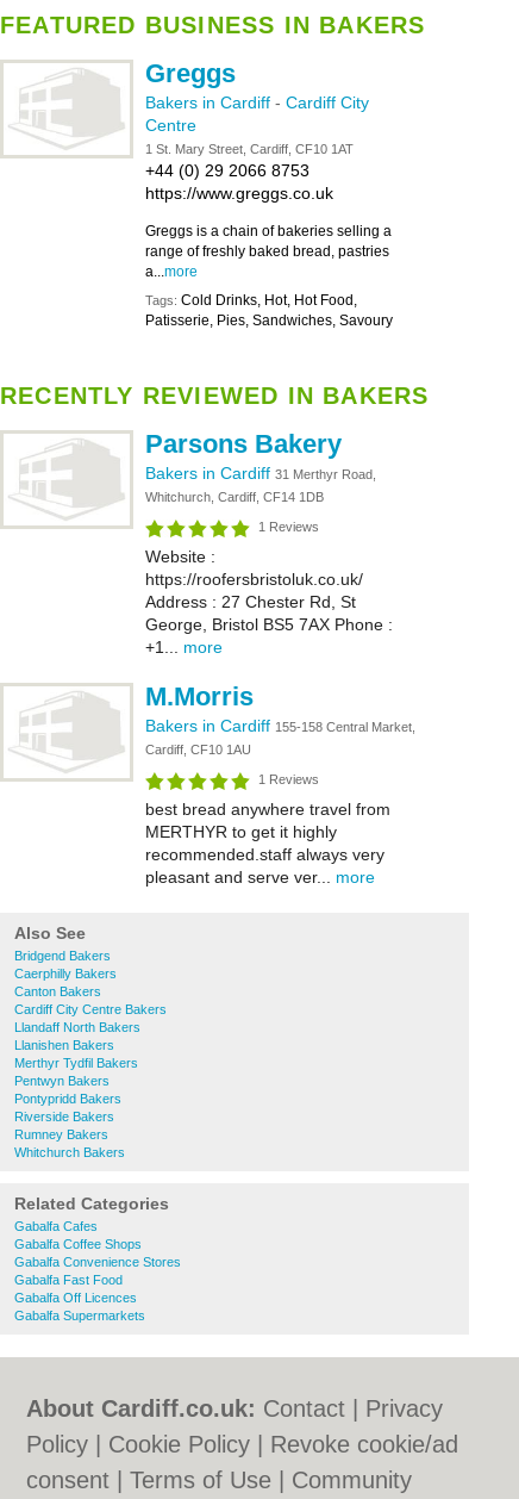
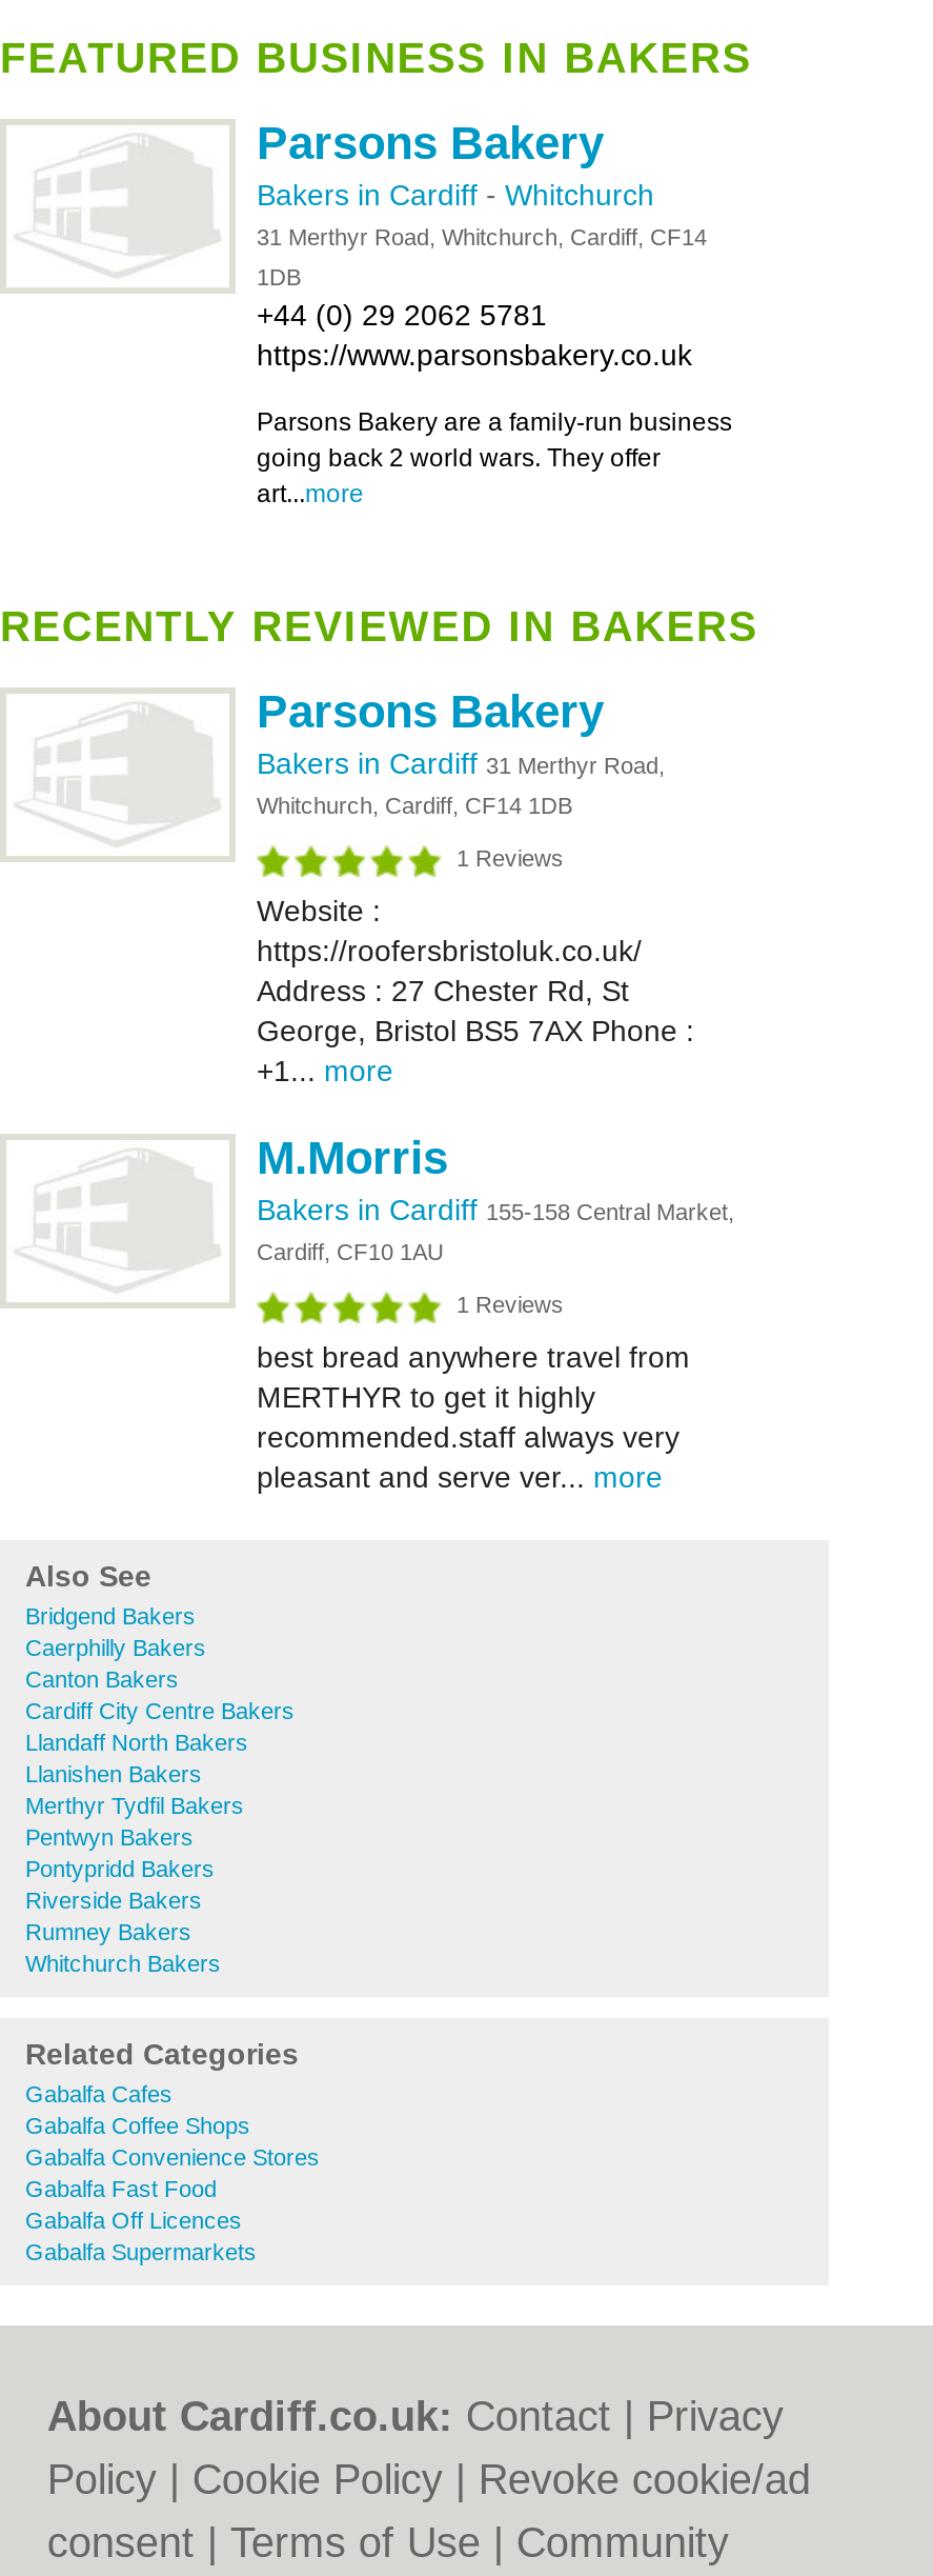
- Greggs
- Bakers in Cardiff - Cardiff City
- Centre
- 1 St. Mary Street, Cardiff, CF10 1AT
- +44 (0) 29 2066 8753
- https://www.greggs.co.uk
+ Parsons Bakery
+ Bakers in Cardiff - Whitchurch
+ 31 Merthyr Road, Whitchurch, Cardiff, CF14

- Greggs is a chain of bakeries selling a
- range of freshly baked bread, pastries
- a...more
+ 1DB
+ +44 (0) 29 2062 5781
+ https://www.parsonsbakery.co.uk

- Tags: Cold Drinks, Hot, Hot Food,
- Patisserie, Pies, Sandwiches, Savoury
+ Parsons Bakery are a family-run business
+ going back 2 world wars. They offer
+ art...more
